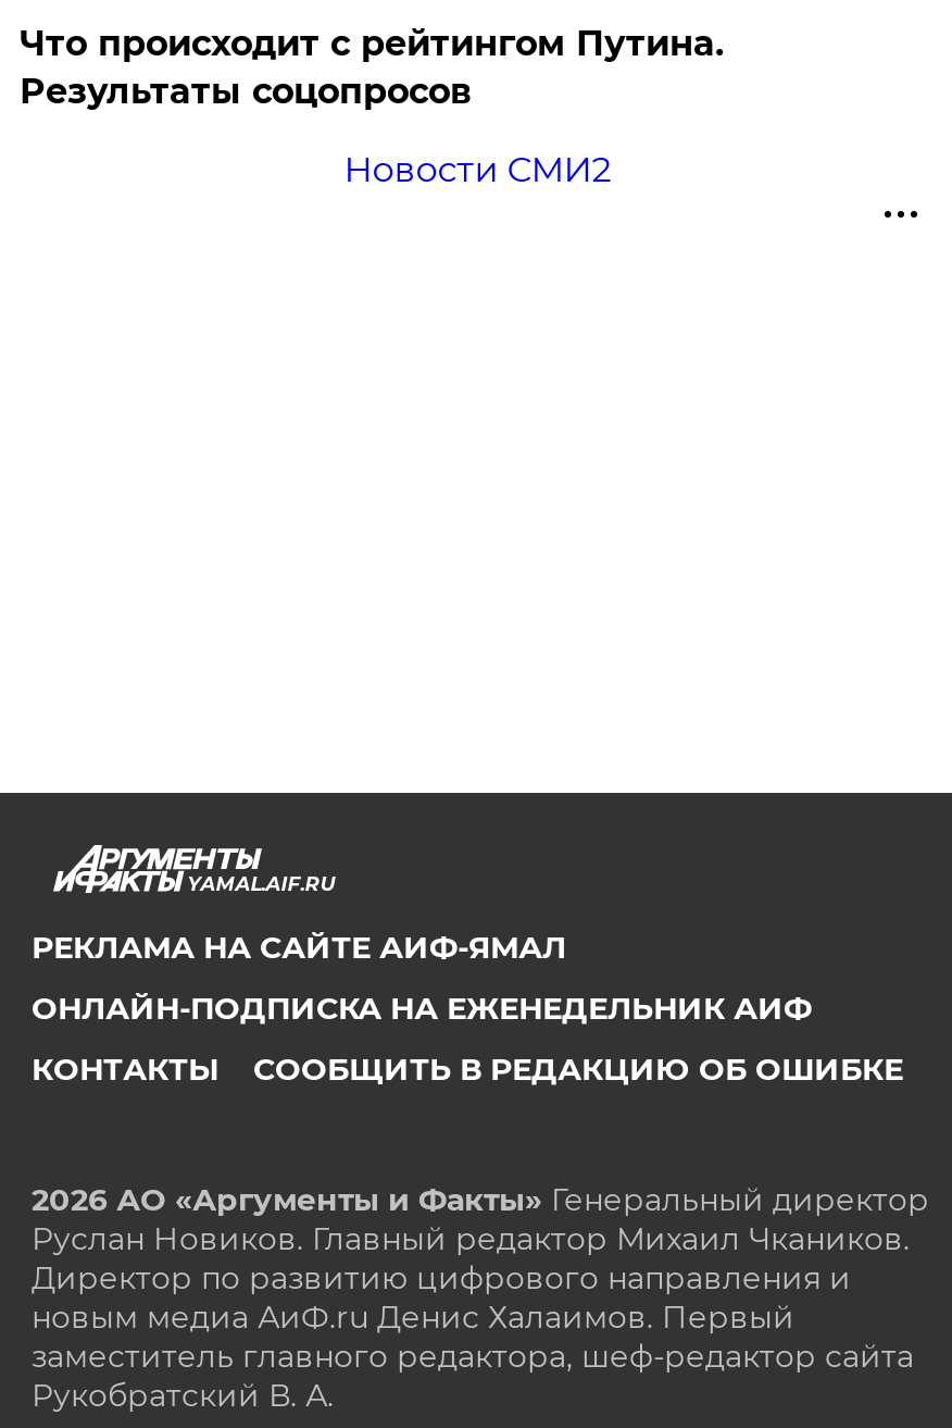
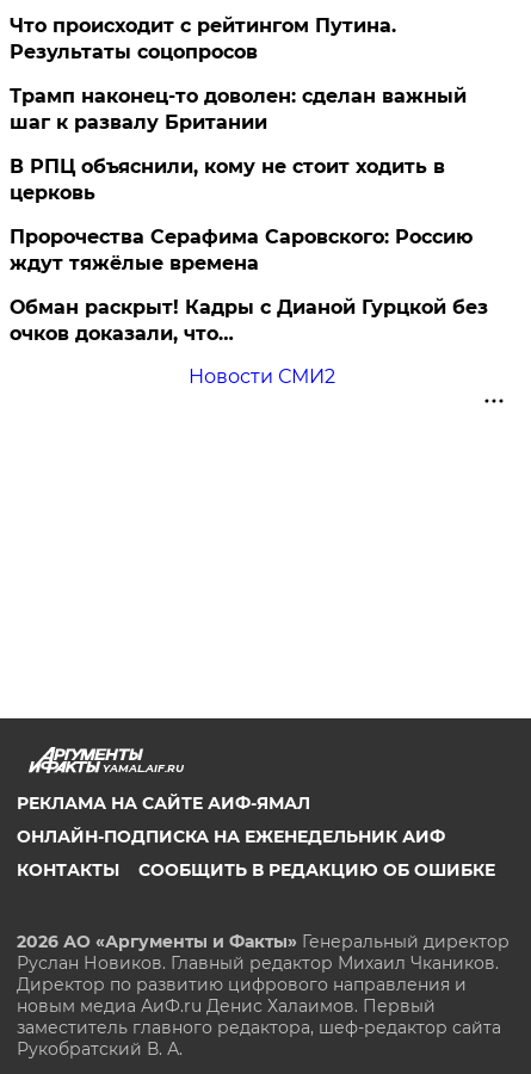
+ Трамп наконец-то доволен: сделан важный
+ шаг к развалу Британии
+ В РПЦ объяснили, кому не стоит ходить в
+ церковь
+ Пророчества Серафима Саровского: Россию
+ ждут тяжёлые времена
+ Обман раскрыт! Кадры с Дианой Гурцкой без
+ очков доказали, что…
